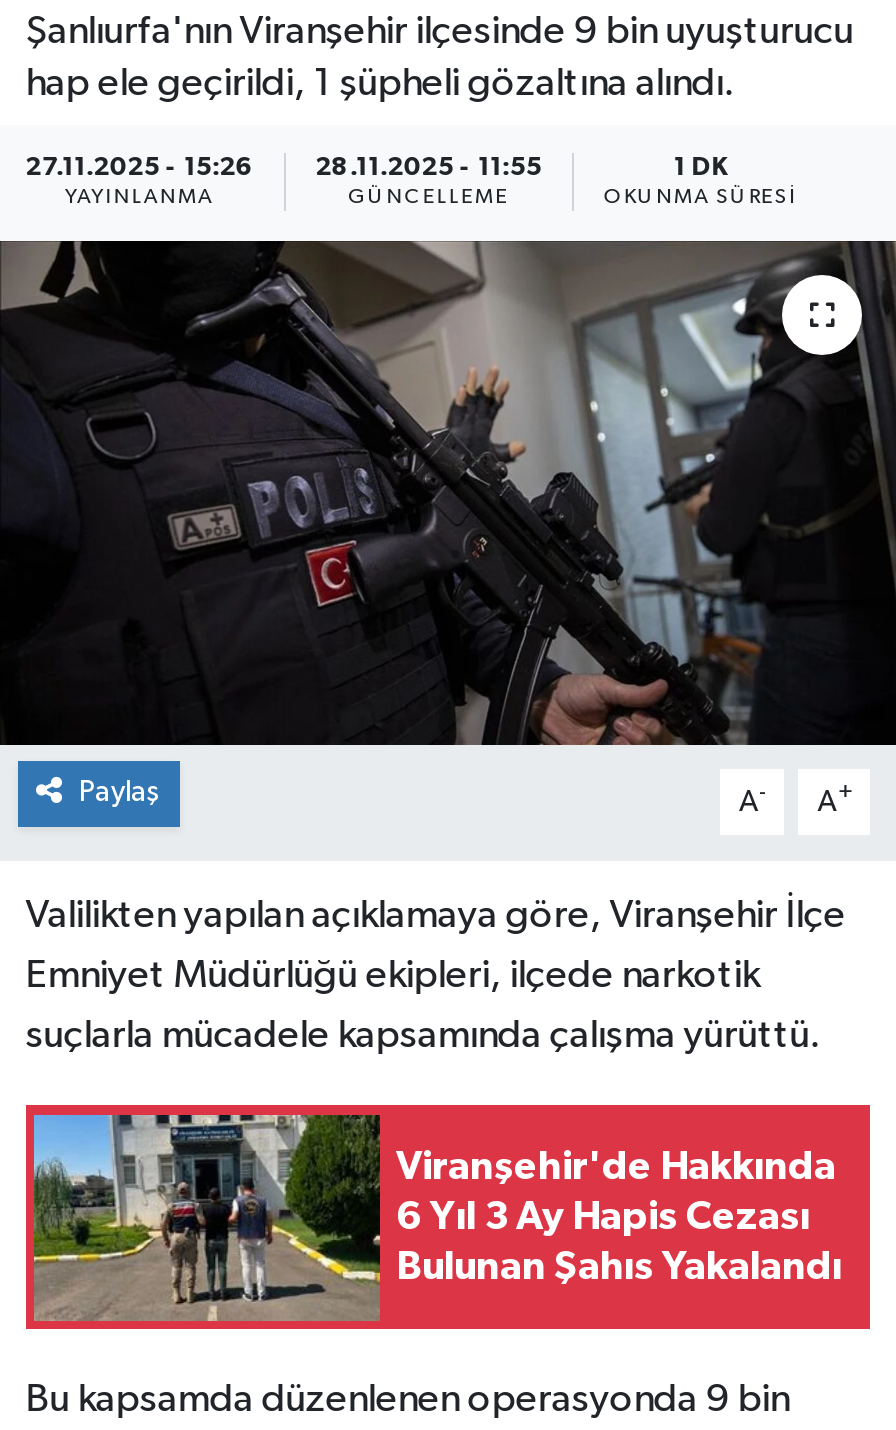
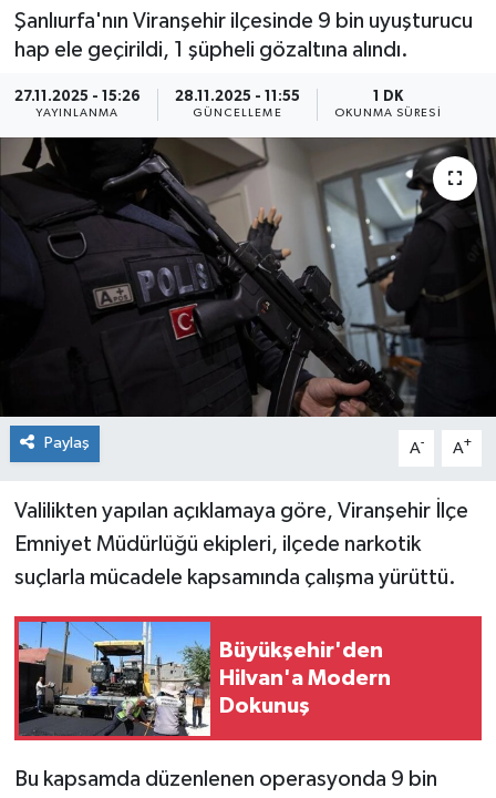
- [image]
- Viranşehir'de Hakkında
- 6 Yıl 3 Ay Hapis Cezası
- Bulunan Şahıs Yakalandı
+ [image]
+ Büyükşehir'den
+ Hilvan'a Modern
+ Dokunuş
